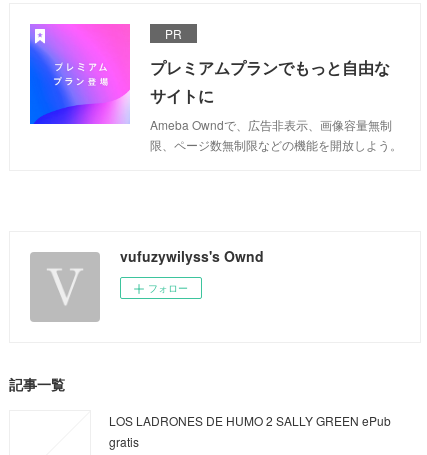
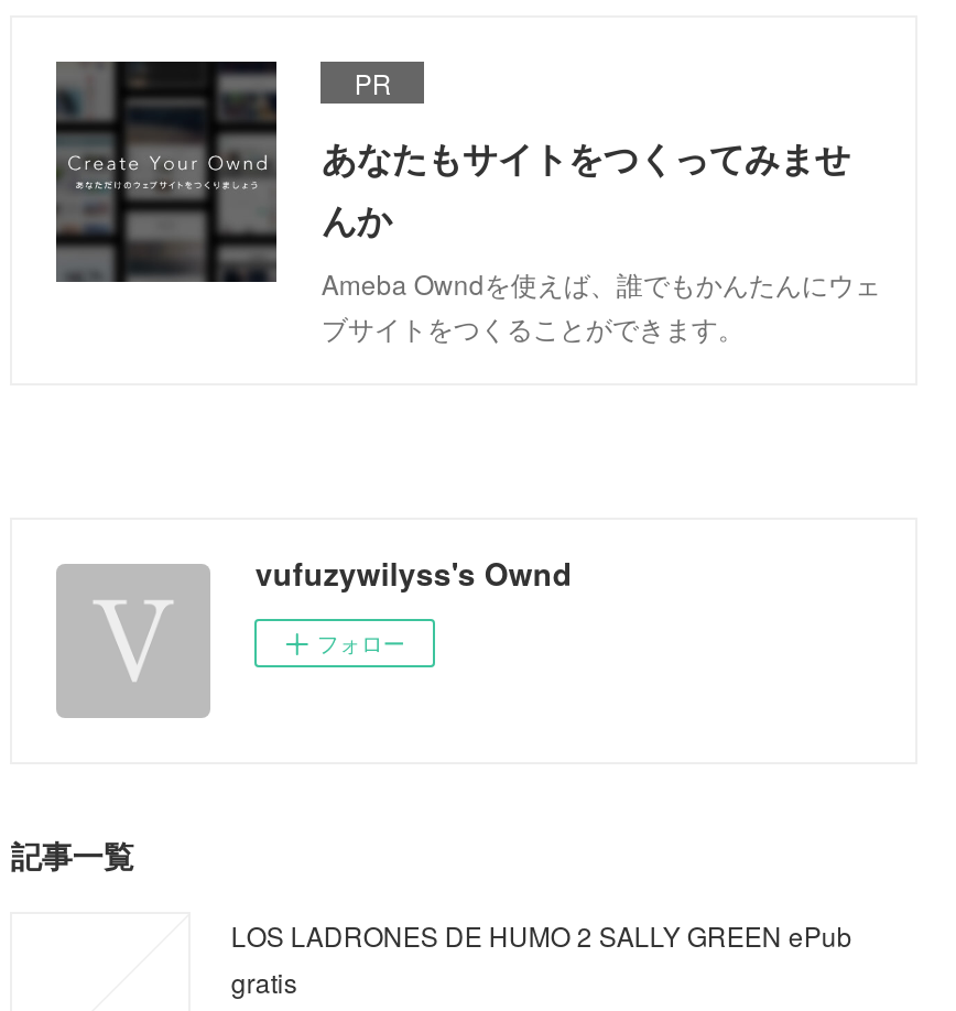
- [image]
- プレミアムプランでもっと自由な
- サイトに
- Ameba Owndで、広告非表示、画像容量無制
- 限、ページ数無制限などの機能を開放しよう。
+ [image]
+ あなたもサイトをつくってみませ
+ んか
+ Ameba Owndを使えば、誰でもかんたんにウェ
+ ブサイトをつくることができます。
